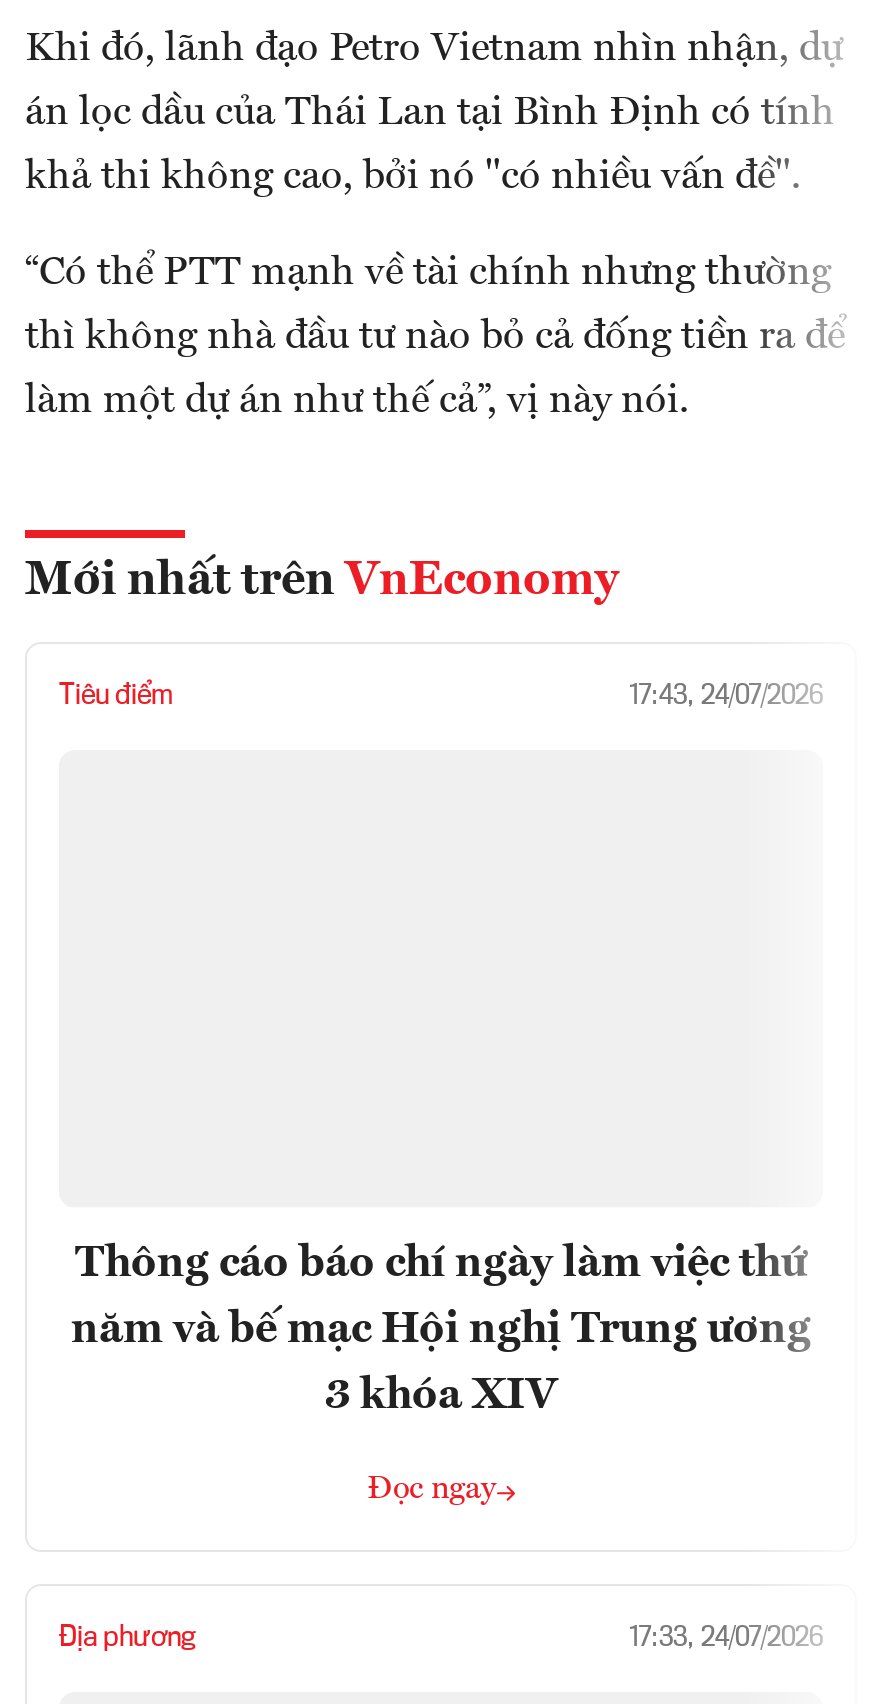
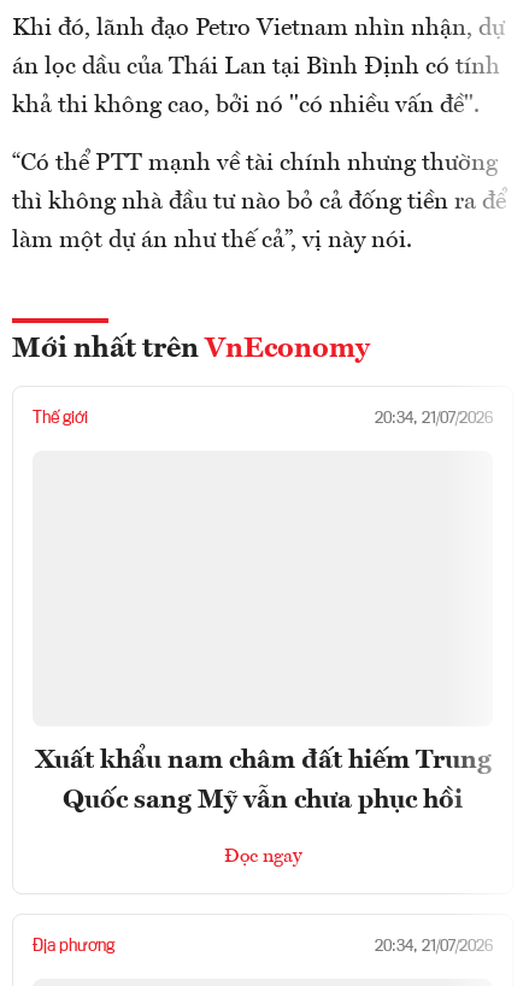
- Tiêu điểm
- 17:43, 24/07/2026
+ Thế giới
+ 20:34, 21/07/2026

- Thông cáo báo chí ngày làm việc thứ
- năm và bế mạc Hội nghị Trung ương
- 3 khóa XIV
+ Xuất khẩu nam châm đất hiếm Trung
+ Quốc sang Mỹ vẫn chưa phục hồi

- 17:33, 24/07/2026
+ 20:34, 21/07/2026
